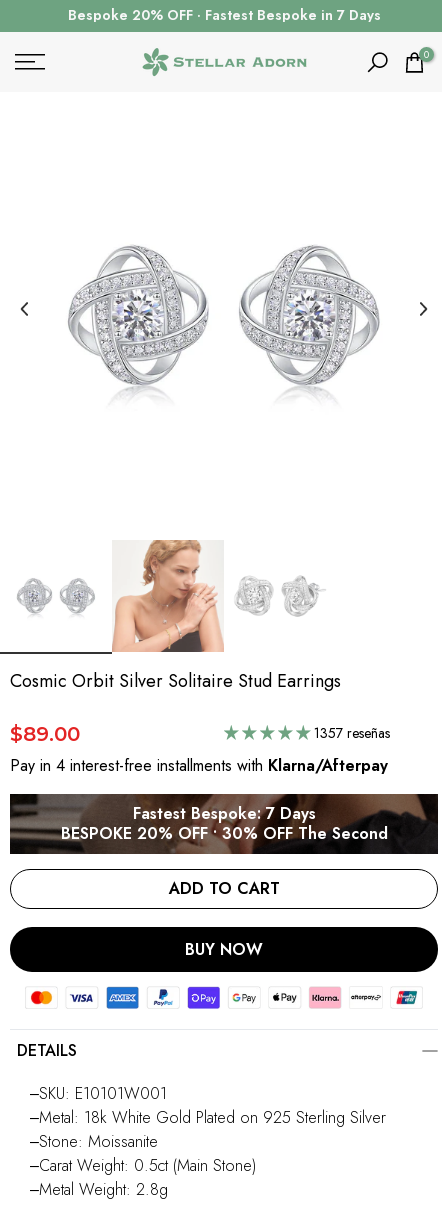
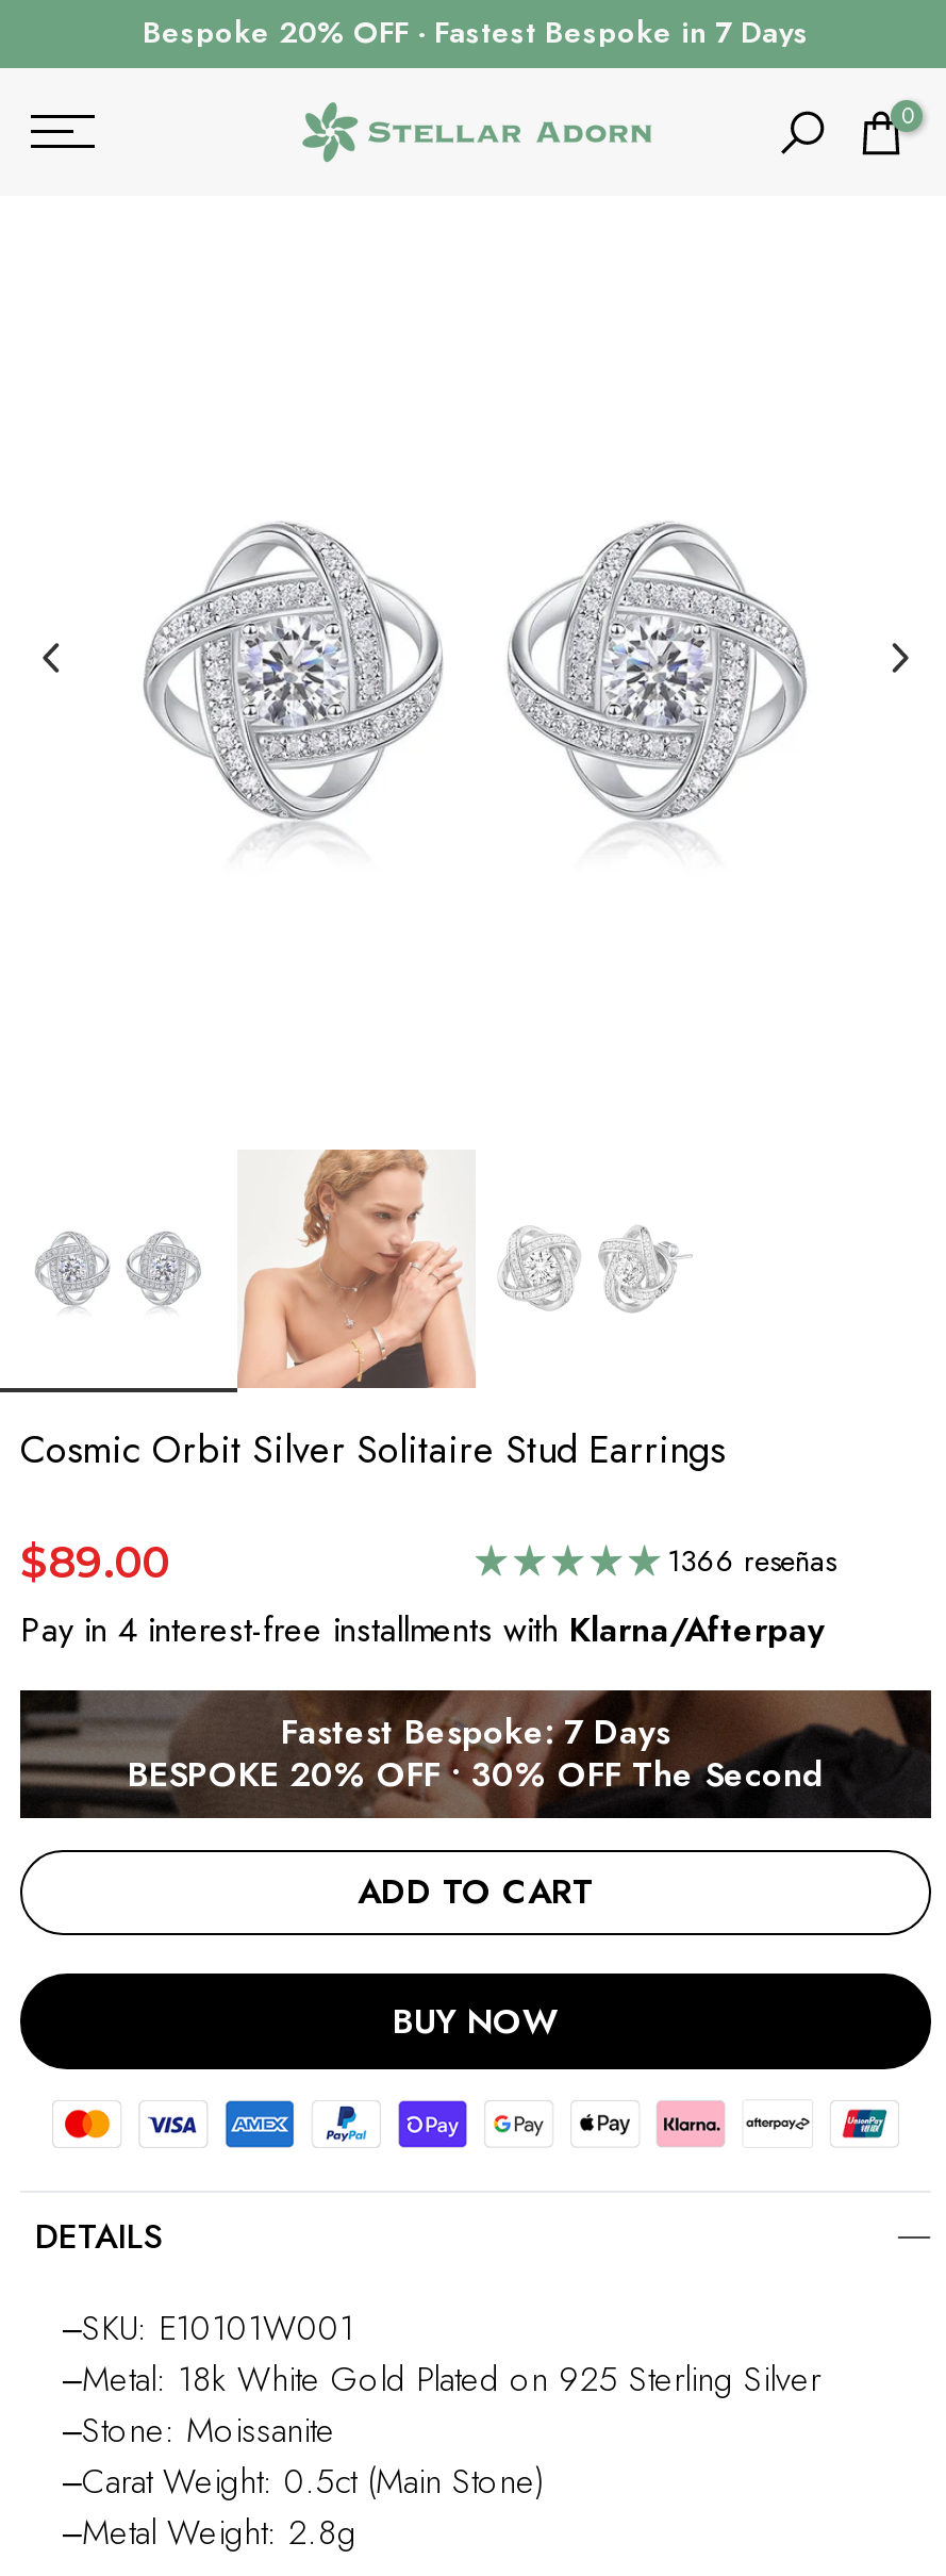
- 1357 reseñas
+ 1366 reseñas
